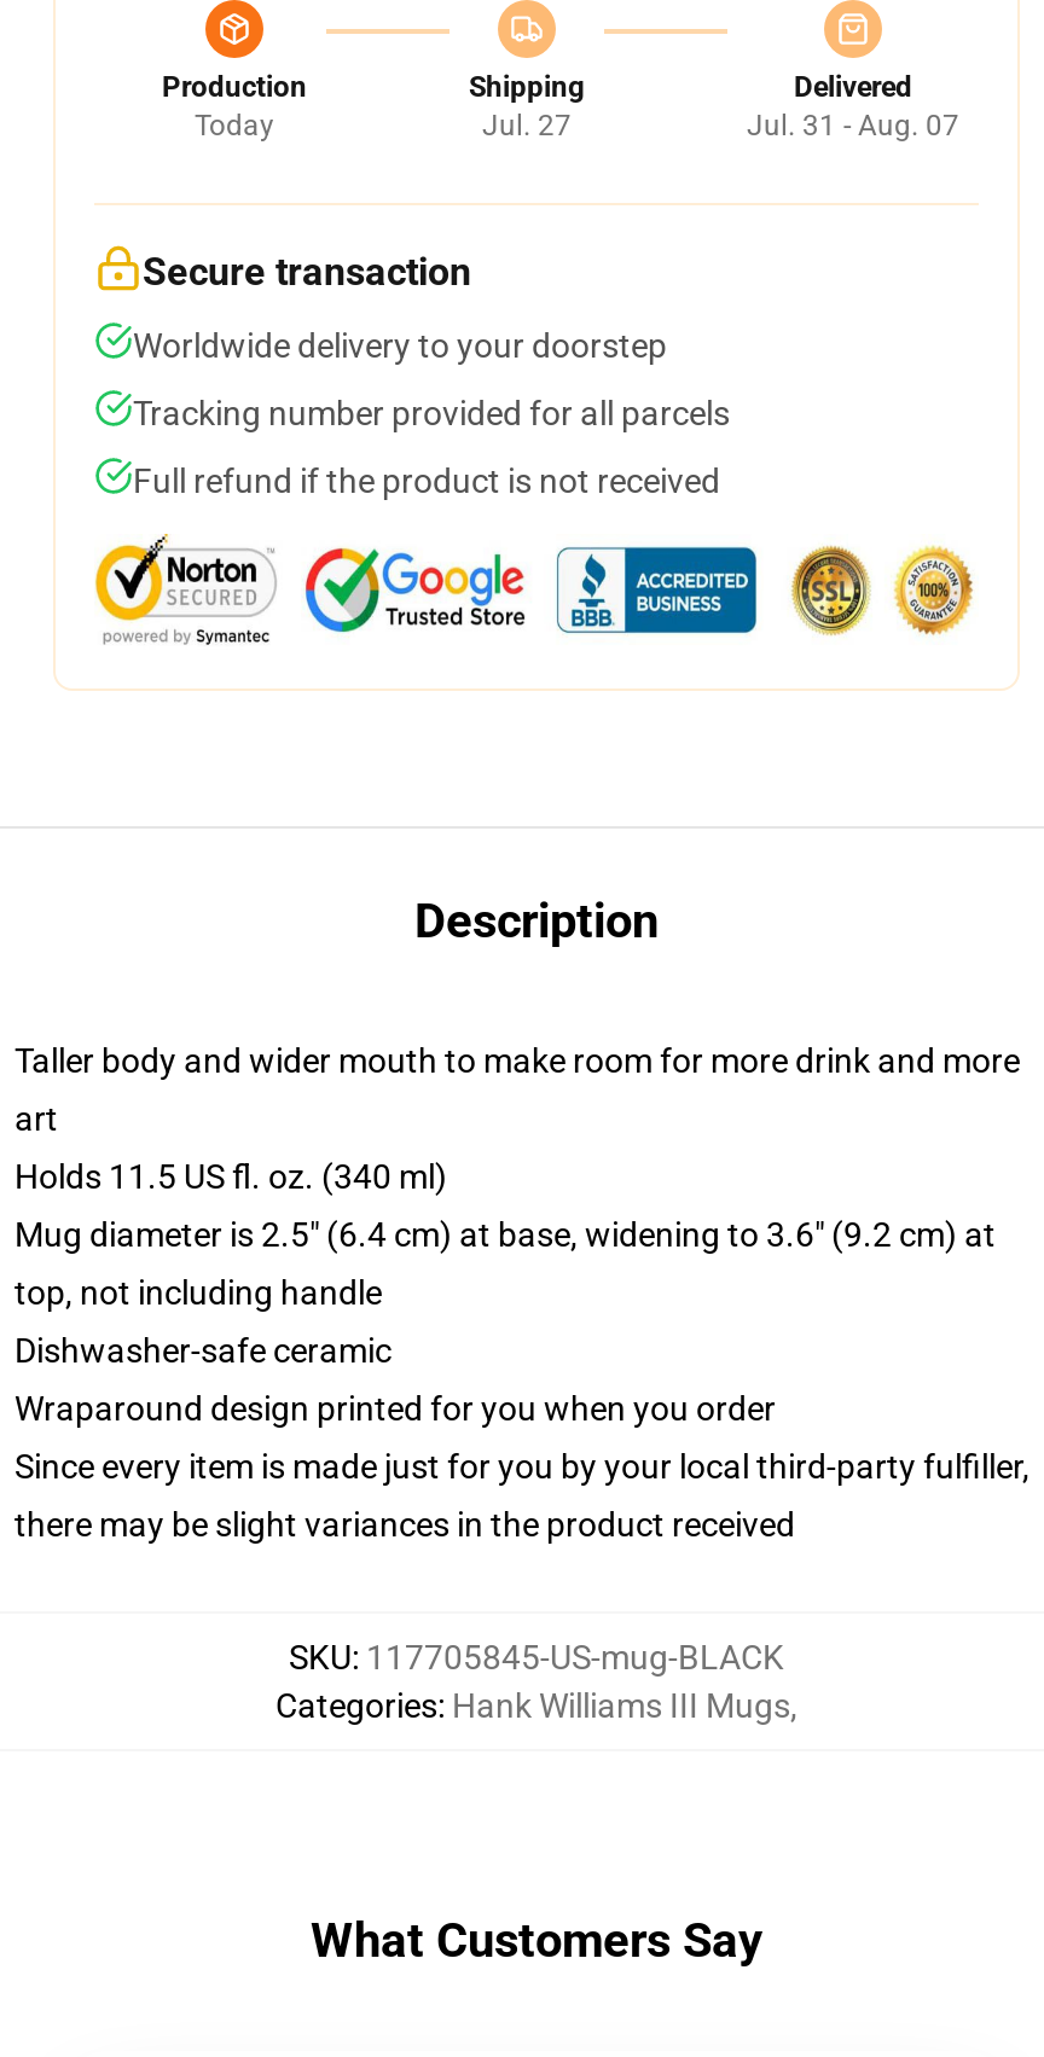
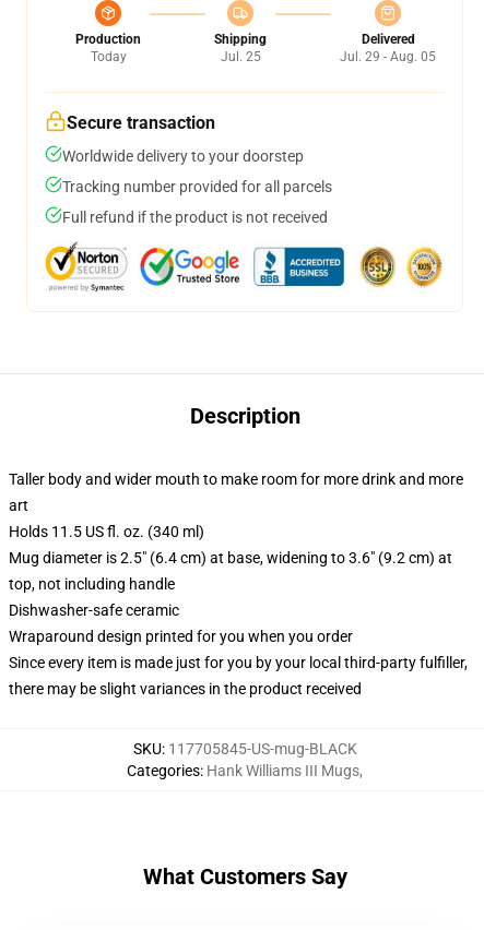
- Jul. 27
+ Jul. 25

- Jul. 31 - Aug. 07
+ Jul. 29 - Aug. 05
